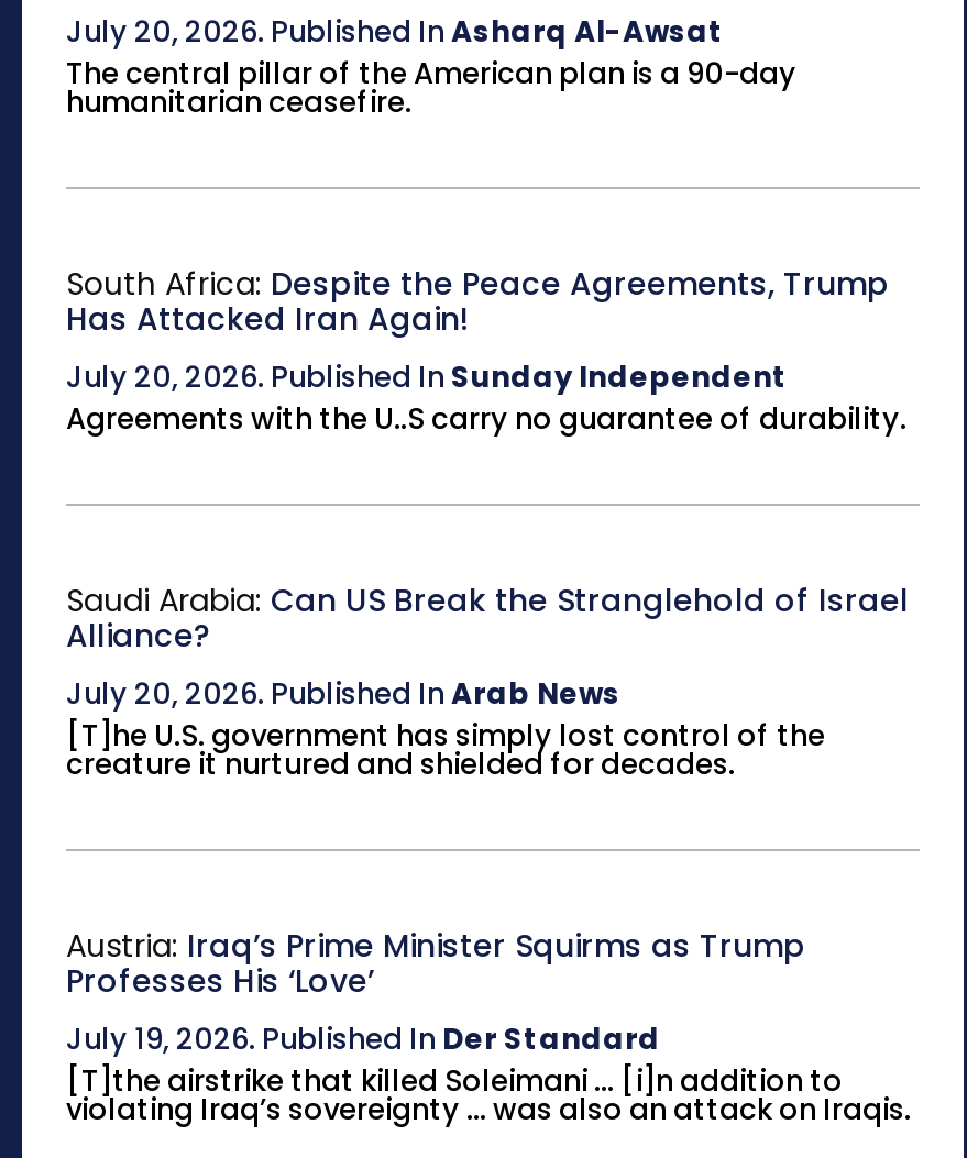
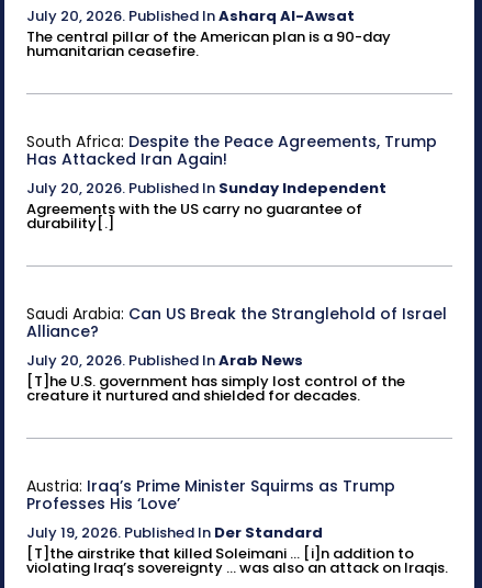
- Agreements with the U..S carry no guarantee of durability.
+ Agreements with the US carry no guarantee of
+ durability[.]
